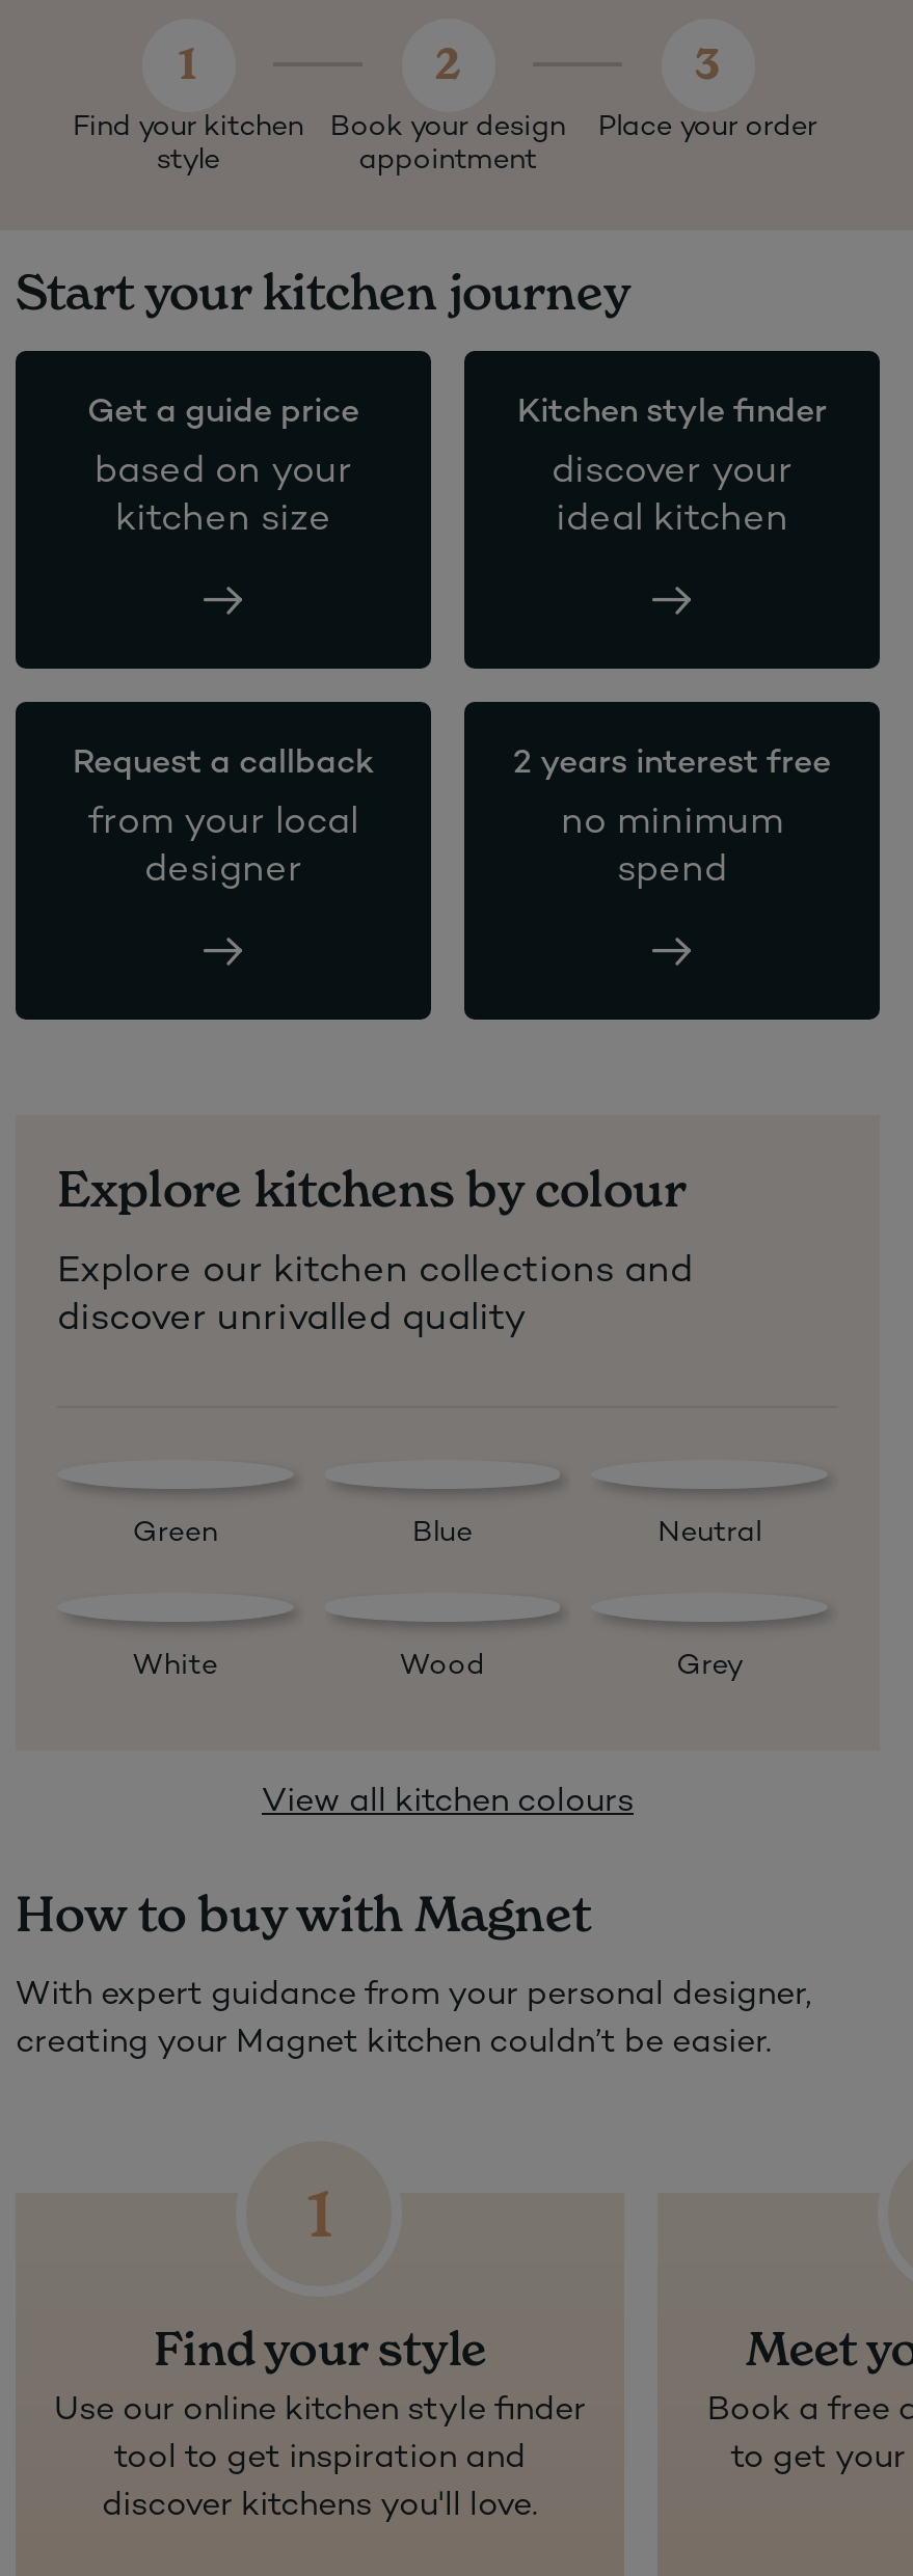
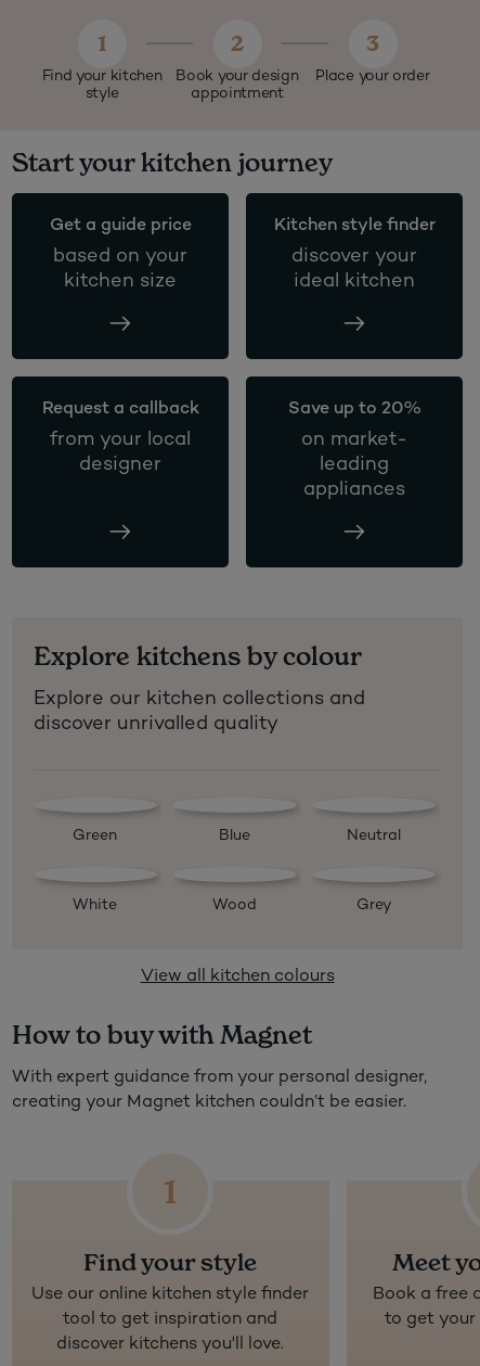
- 2 years interest free
+ Save up to 20%

- no minimum
- spend
+ on market-
+ leading
+ appliances
